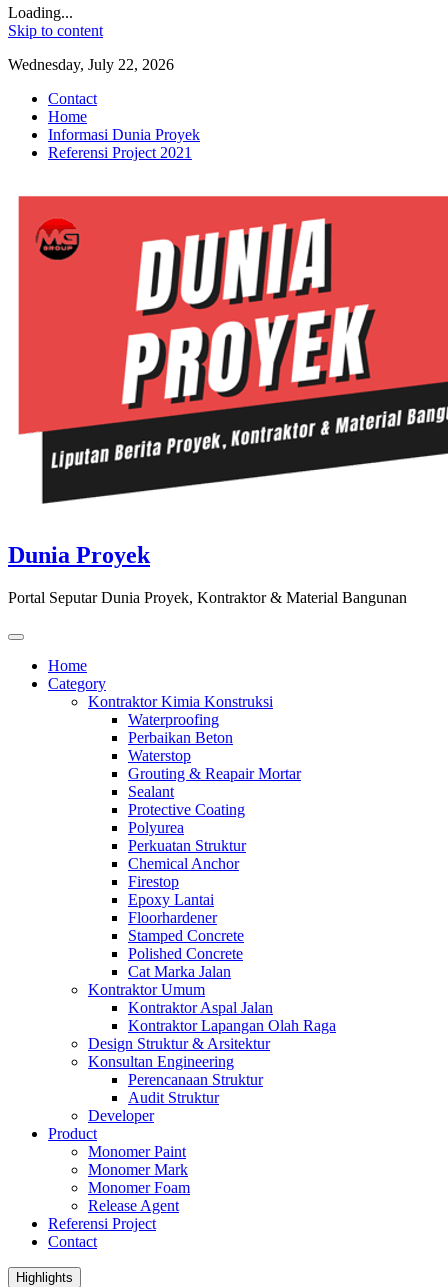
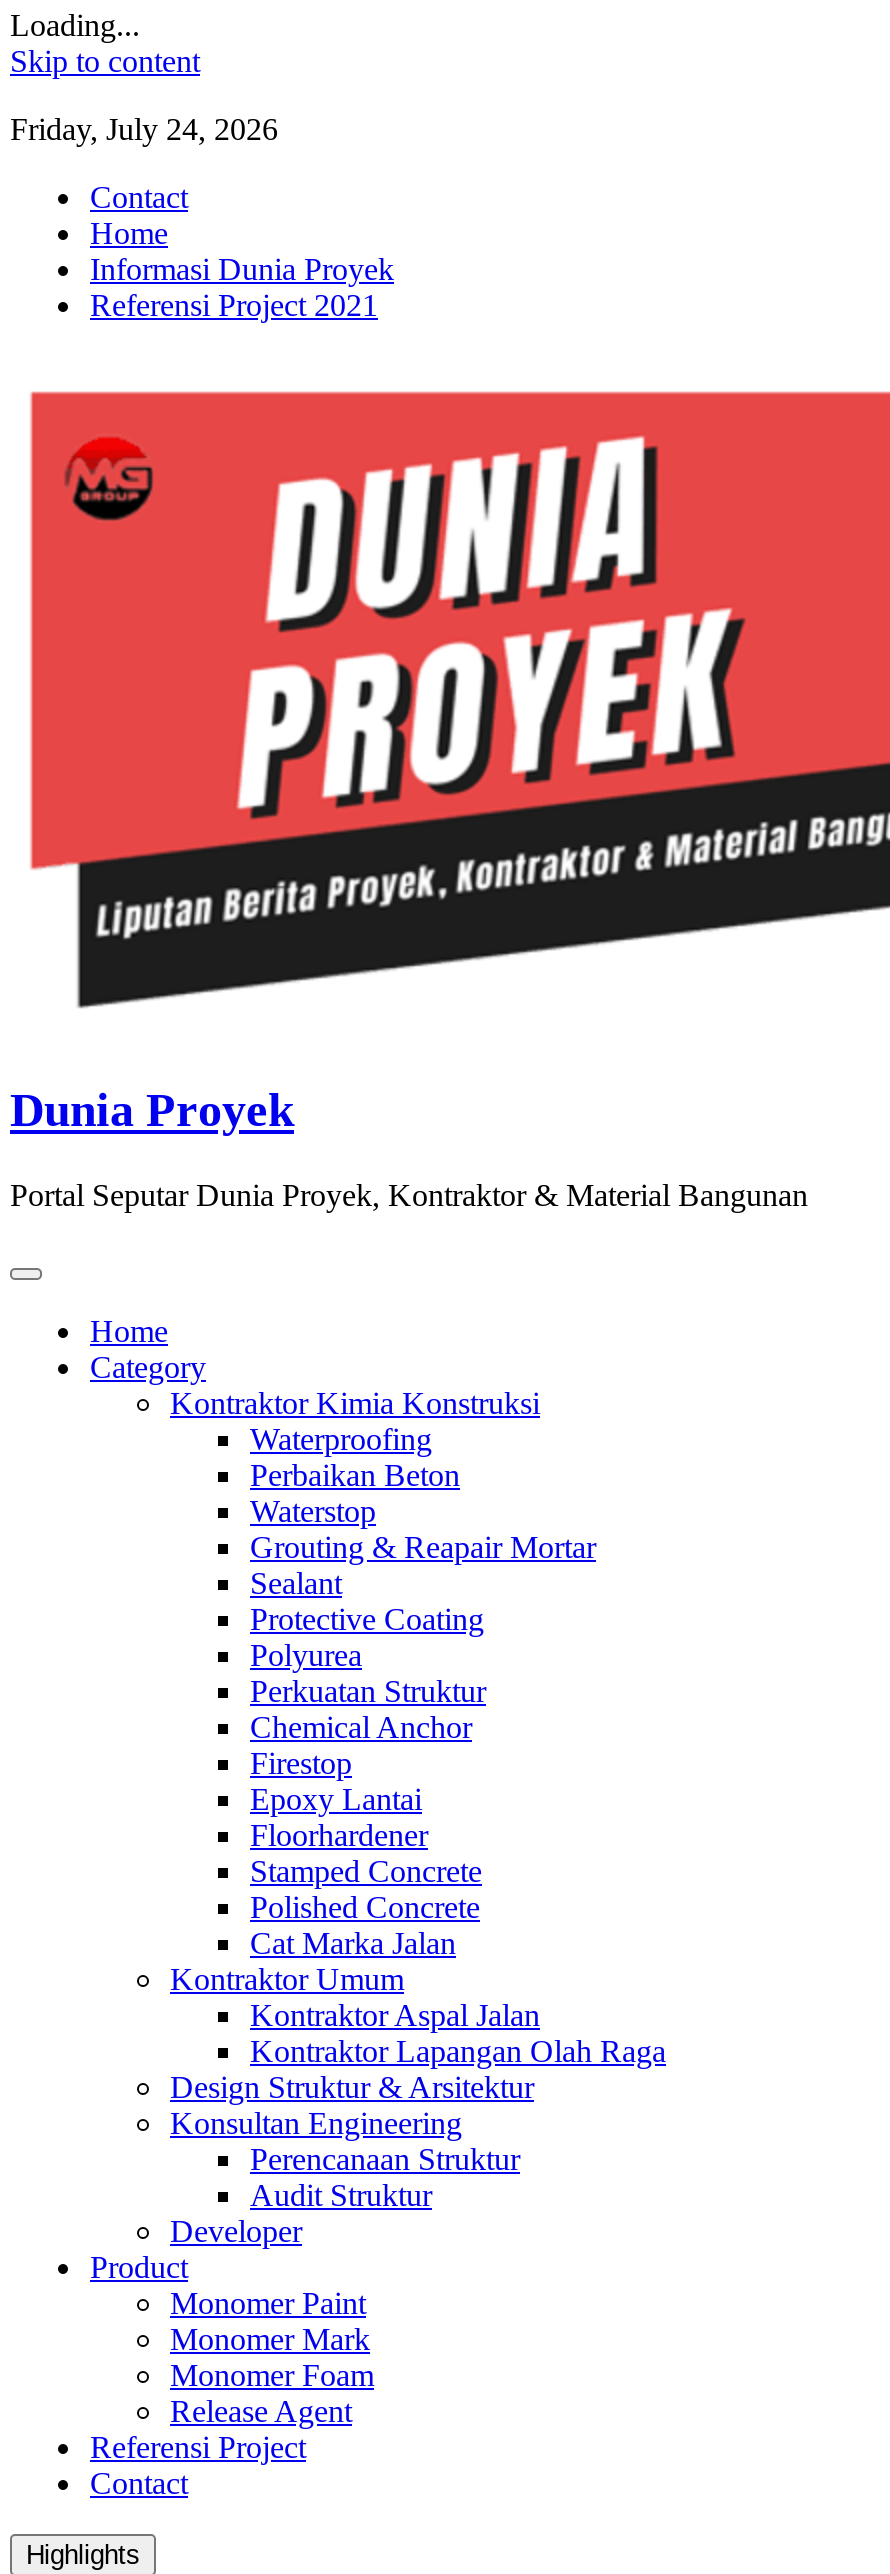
- Wednesday, July 22, 2026
+ Friday, July 24, 2026
